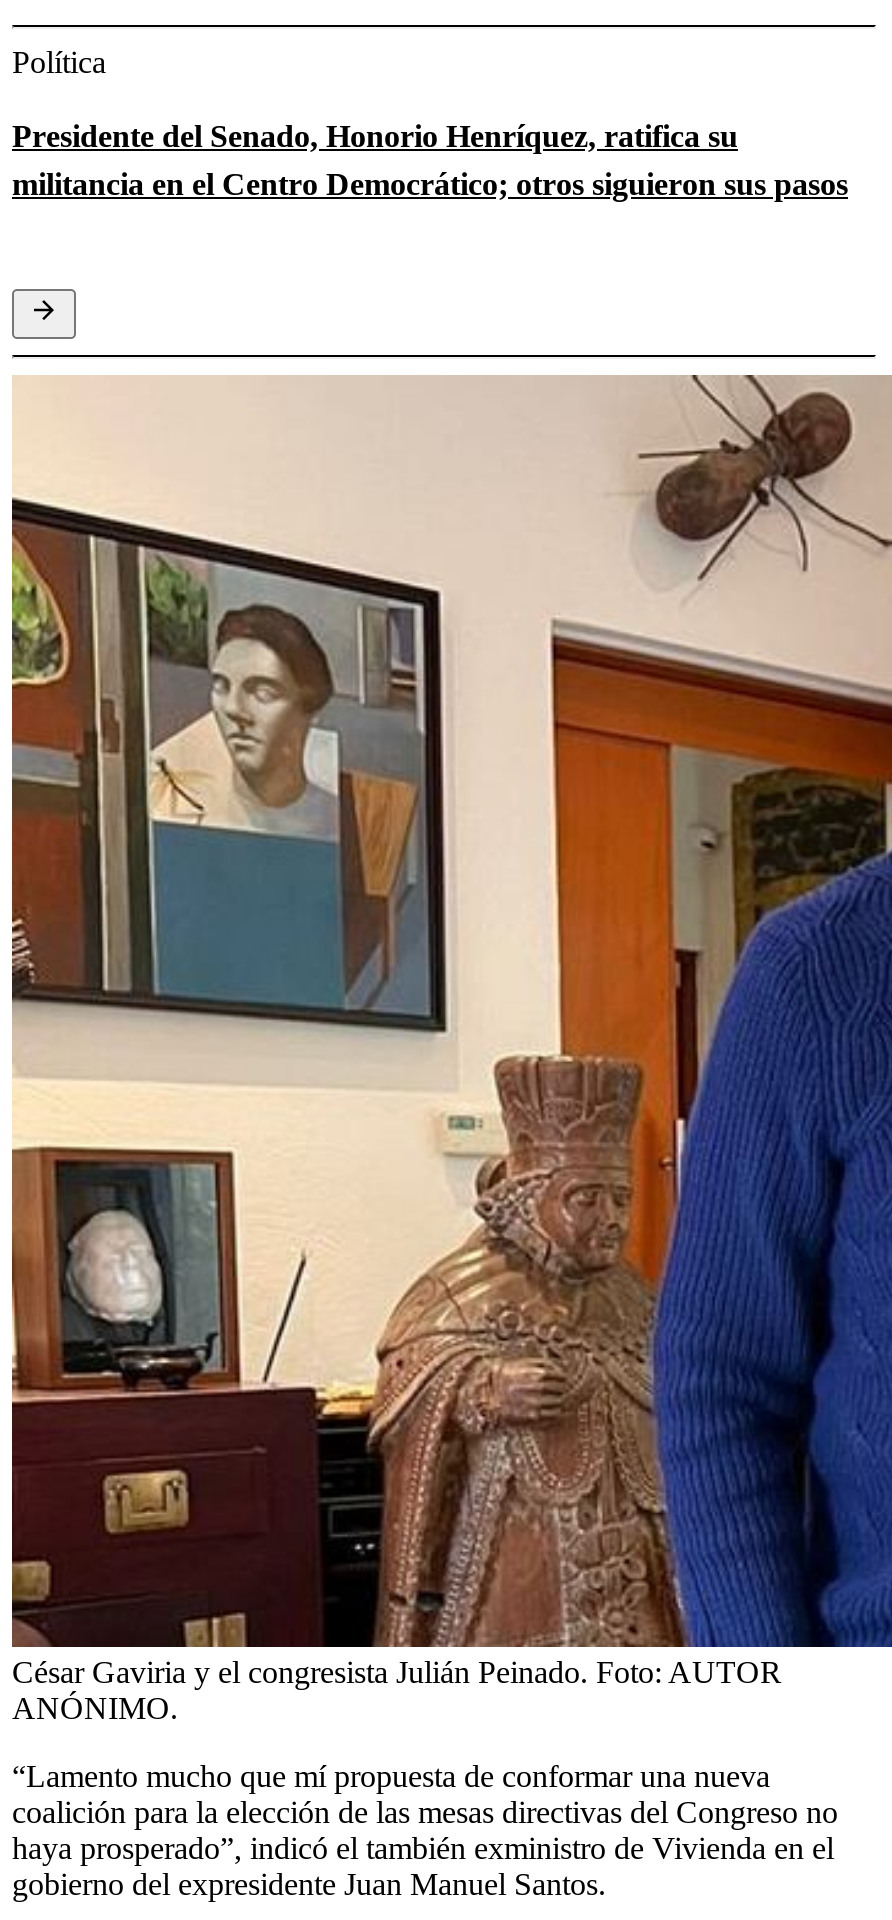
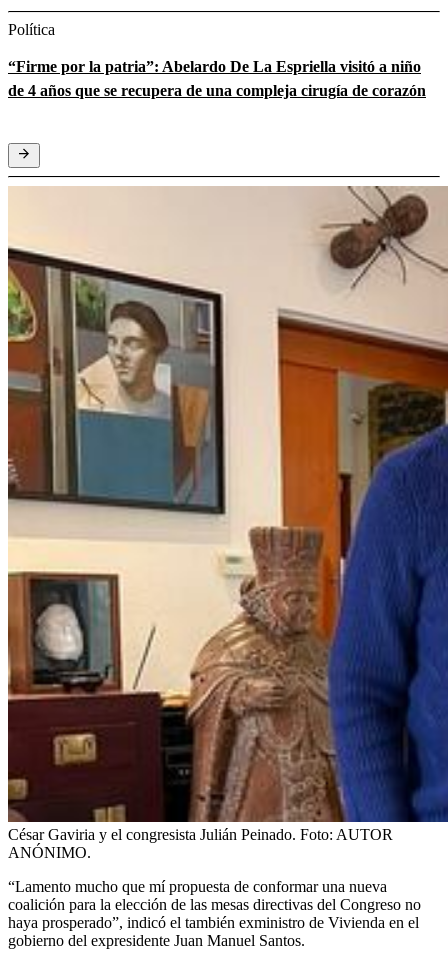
- Presidente del Senado, Honorio Henríquez, ratifica su
- militancia en el Centro Democrático; otros siguieron sus pasos
+ “Firme por la patria”: Abelardo De La Espriella visitó a niño
+ de 4 años que se recupera de una compleja cirugía de corazón
